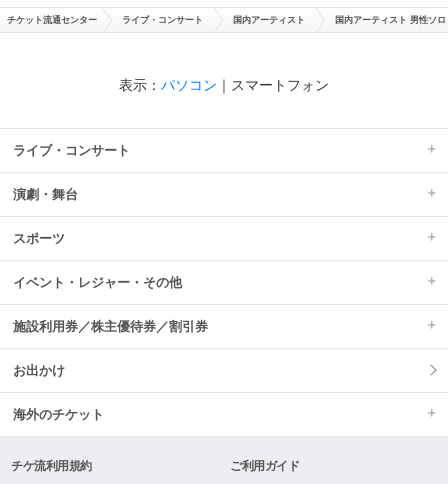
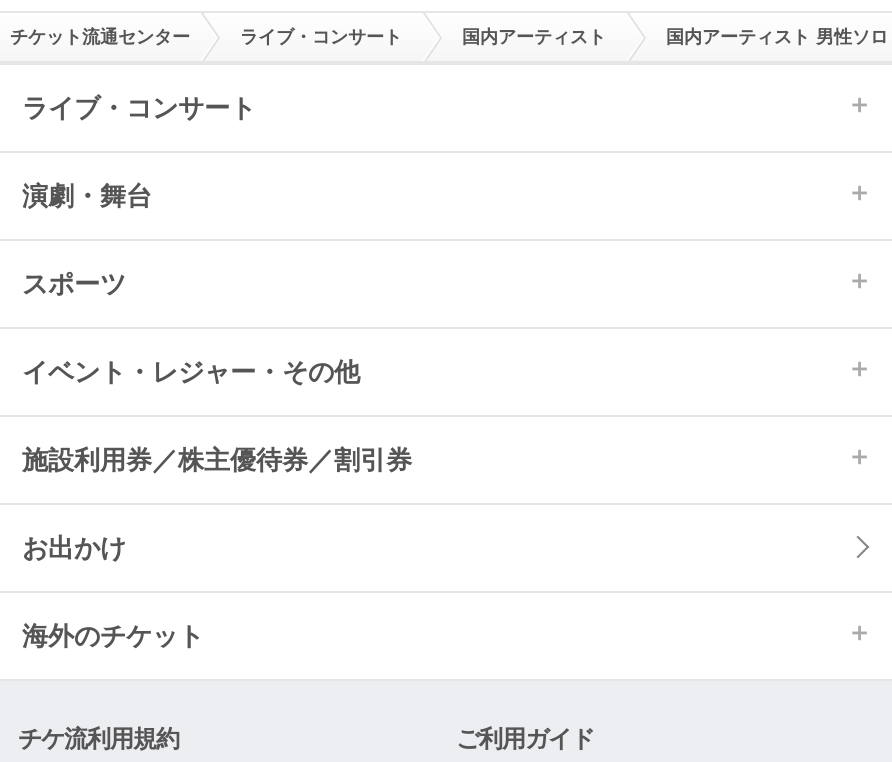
- 表示：パソコン｜スマートフォン
